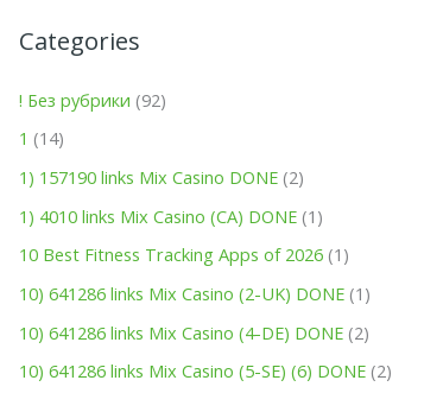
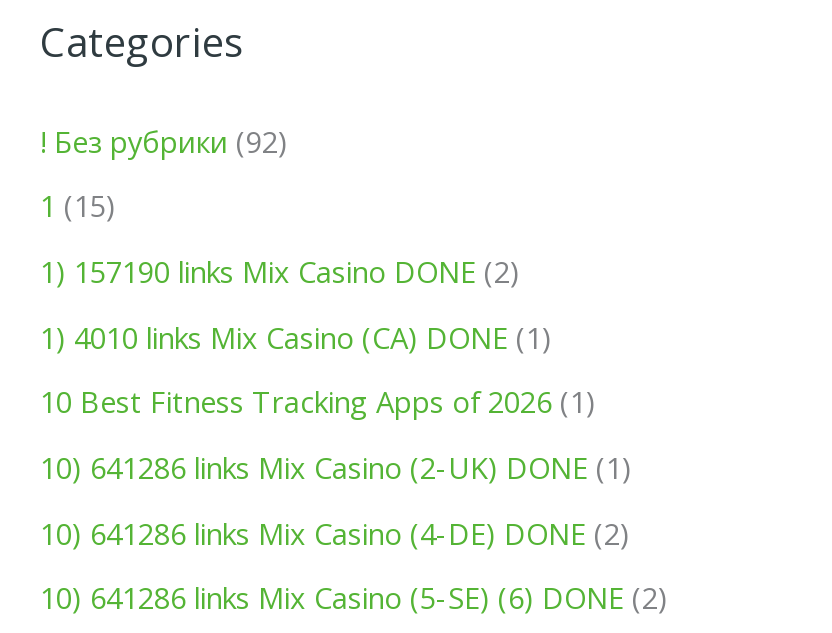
- 1 (14)
+ 1 (15)
